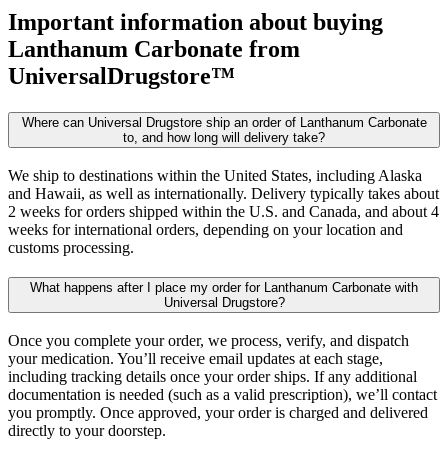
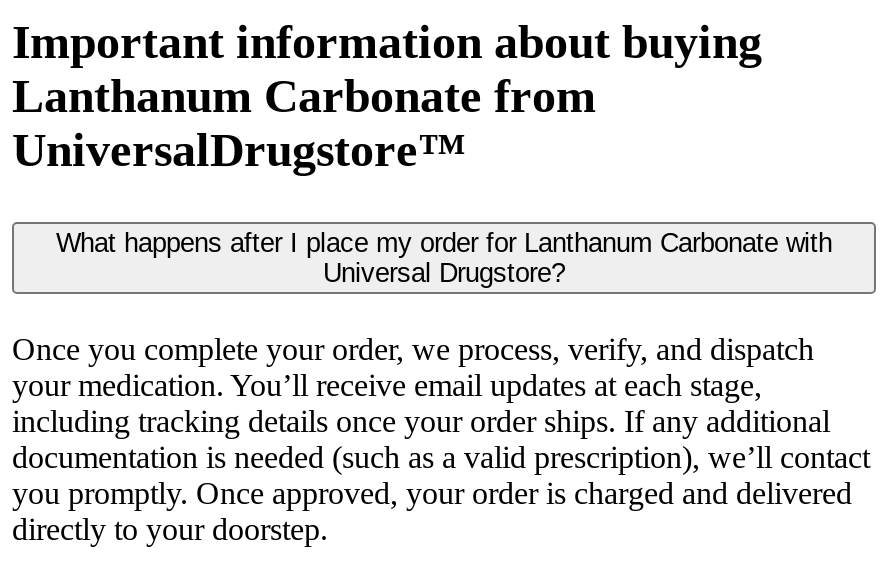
- Where can Universal Drugstore ship an order of Lanthanum Carbonate
- to, and how long will delivery take?
- We ship to destinations within the United States, including Alaska
- and Hawaii, as well as internationally. Delivery typically takes about
- 2 weeks for orders shipped within the U.S. and Canada, and about 4
- weeks for international orders, depending on your location and
- customs processing.
